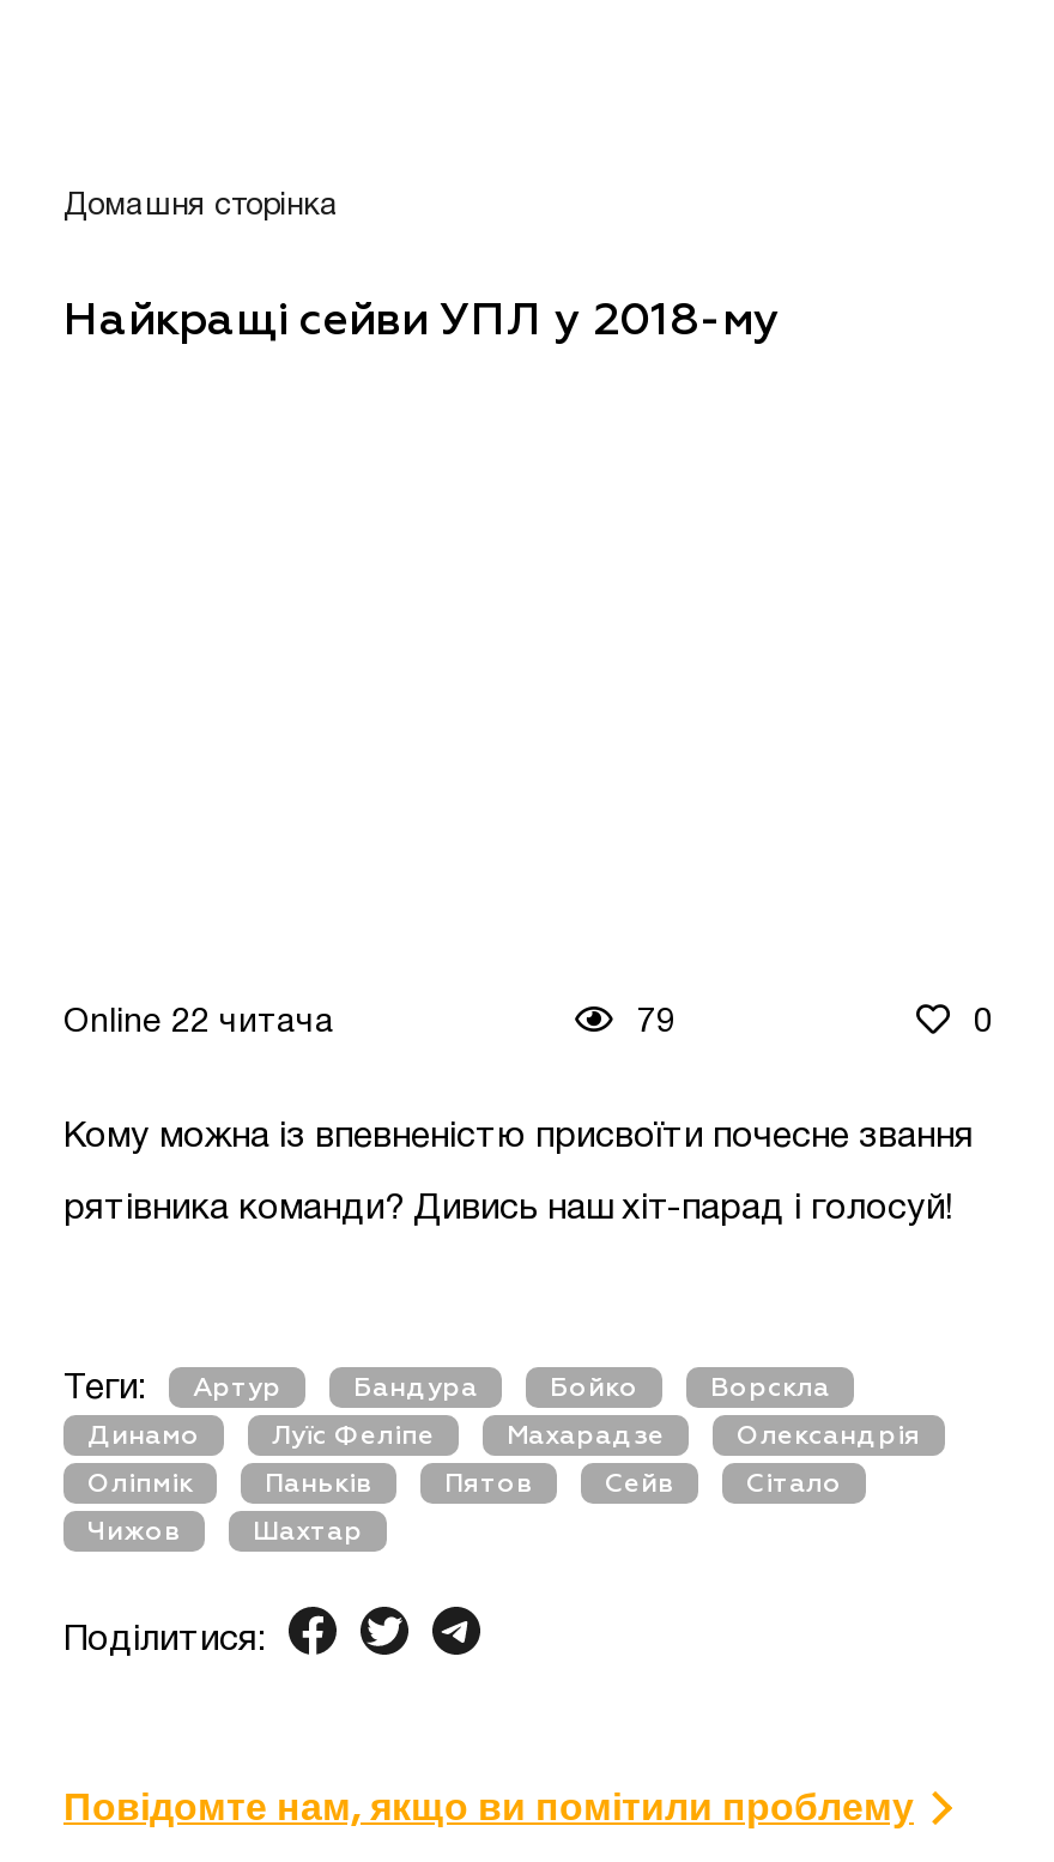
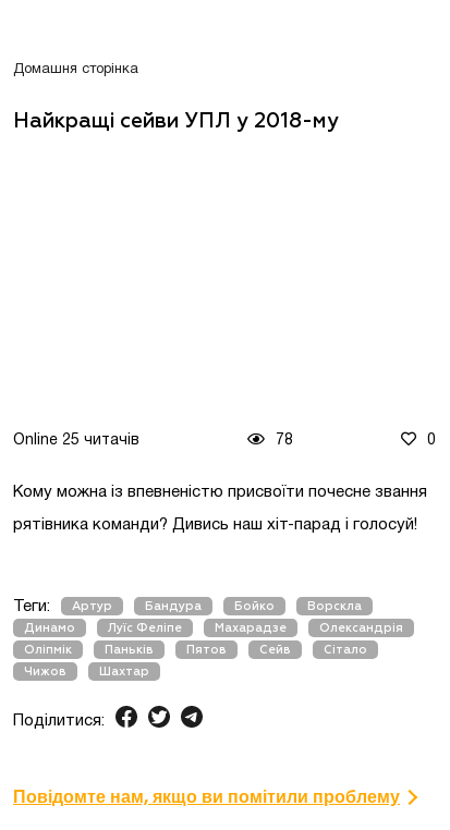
- Online 22 читача
+ Online 25 читачів

- 79
+ 78
